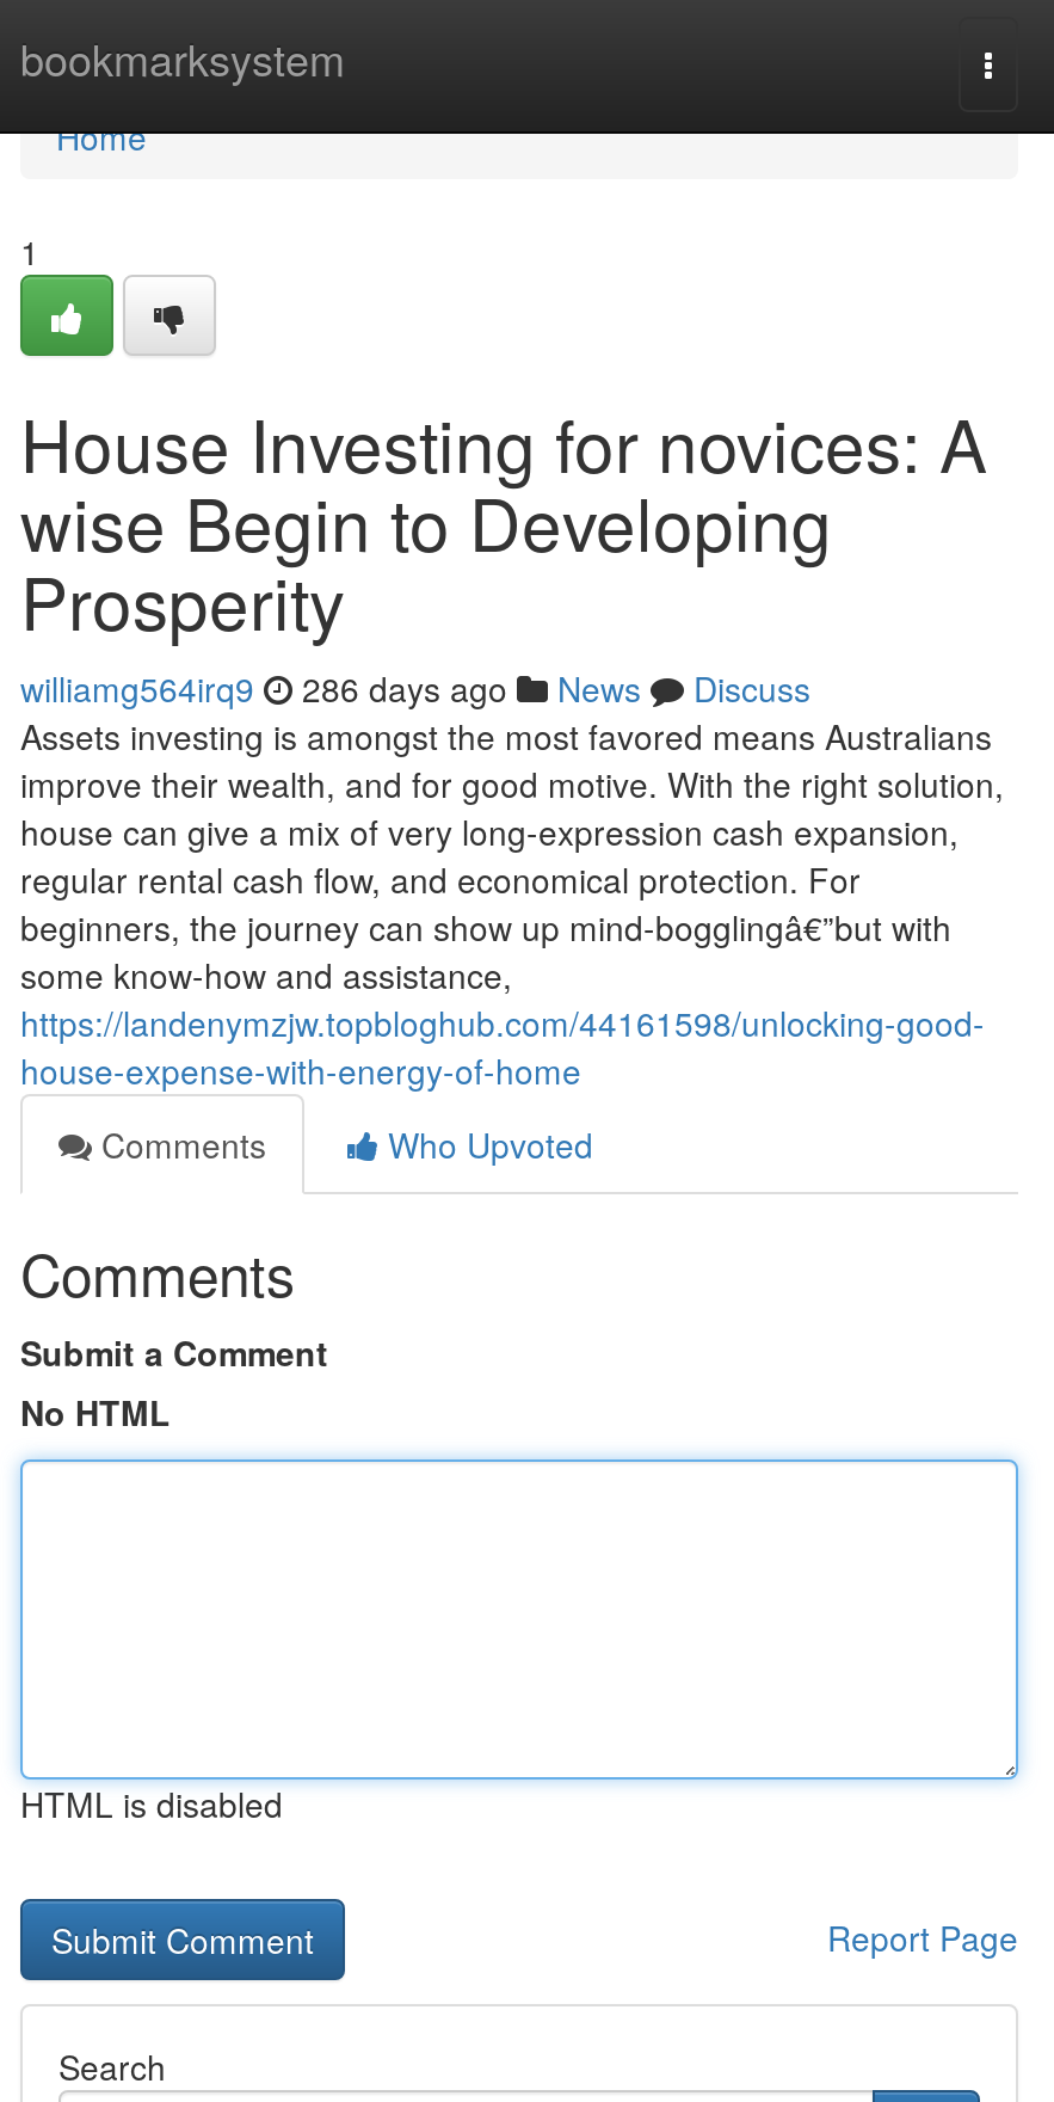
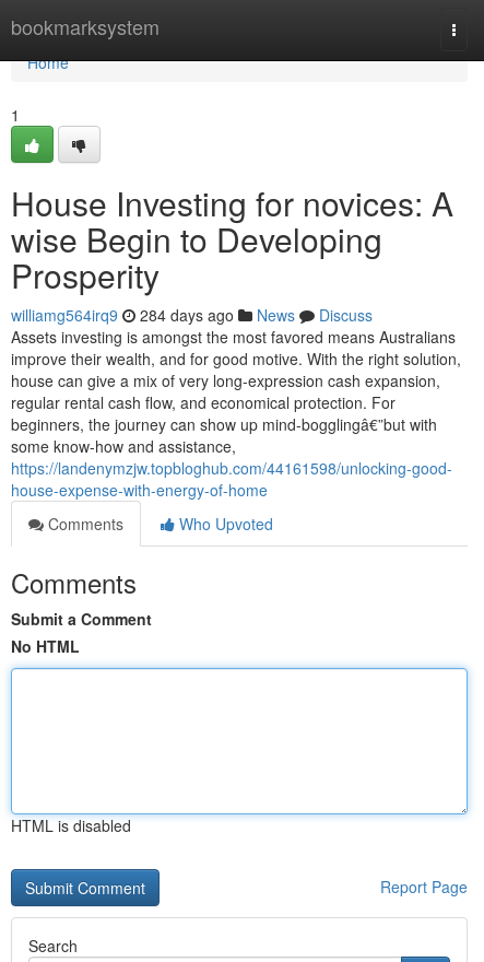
- williamg564irq9 286 days ago News Discuss
+ williamg564irq9 284 days ago News Discuss
